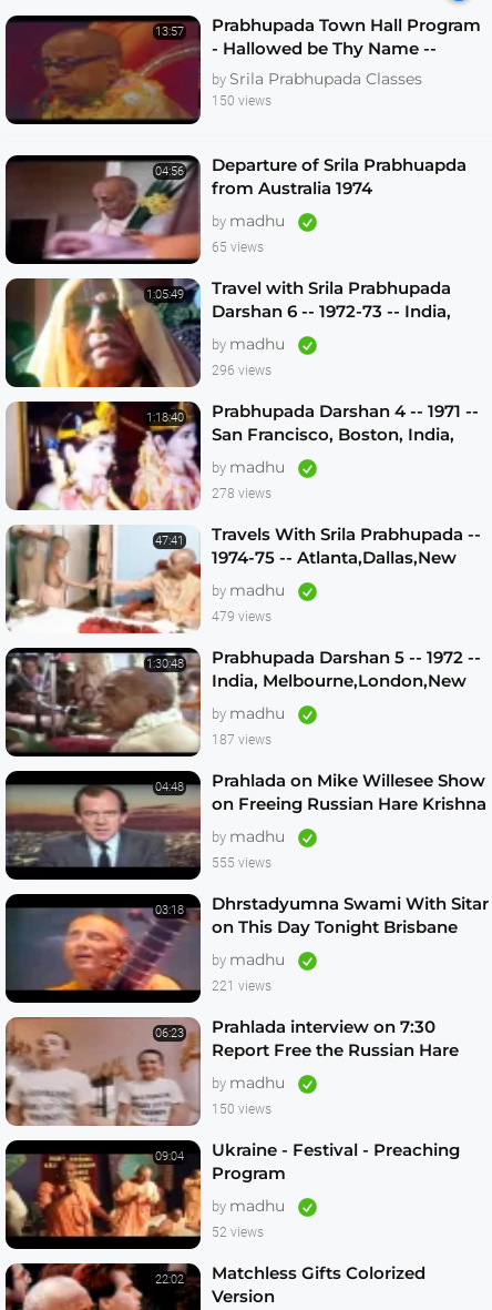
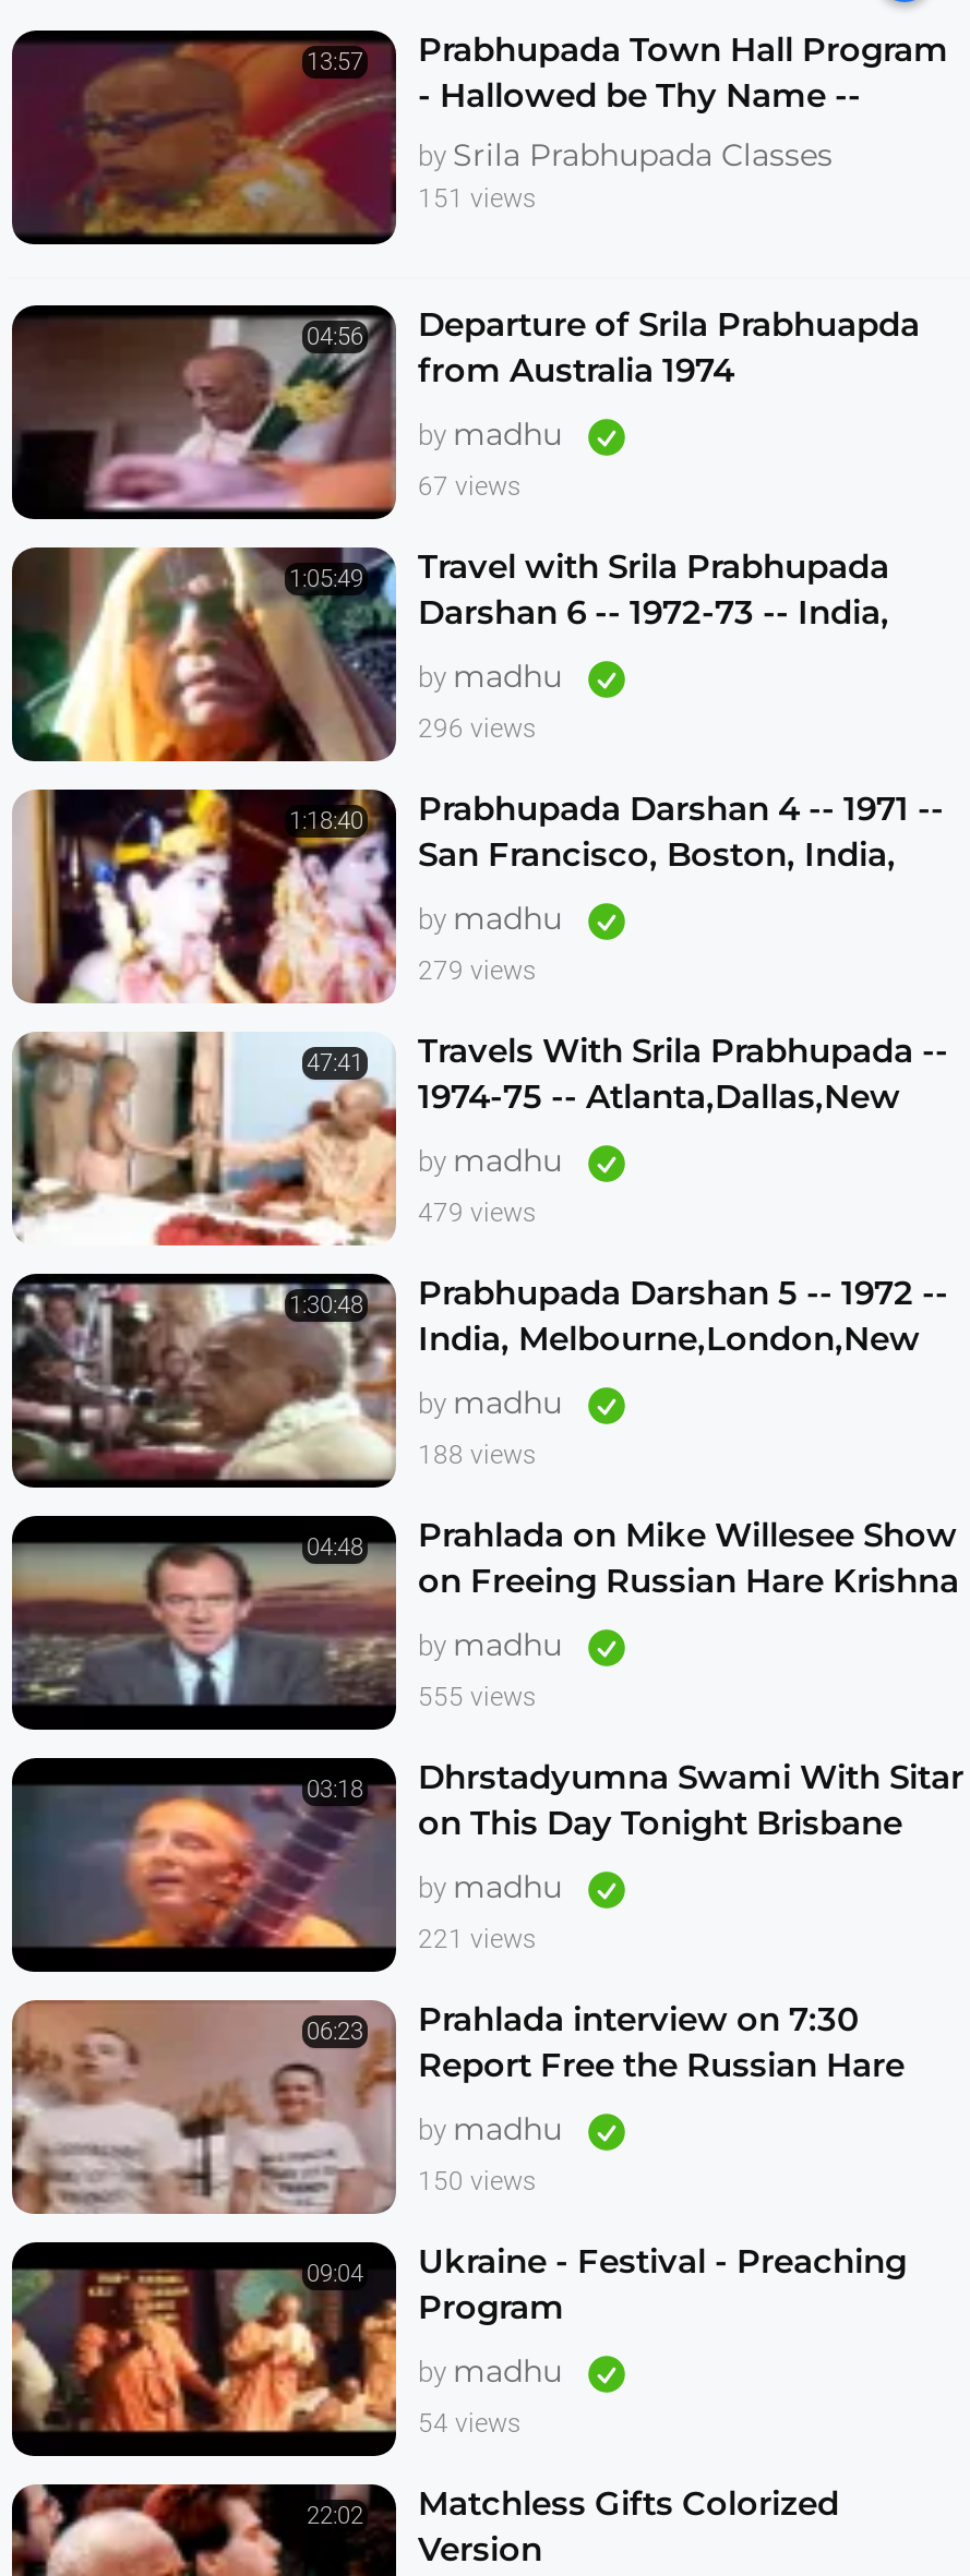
- 150 views
+ 151 views

- 65 views
+ 67 views

- 278 views
+ 279 views

- 187 views
+ 188 views

- 52 views
+ 54 views
